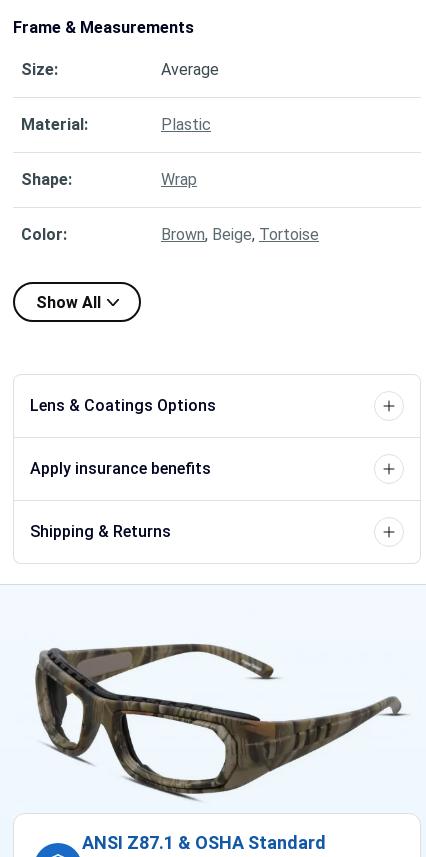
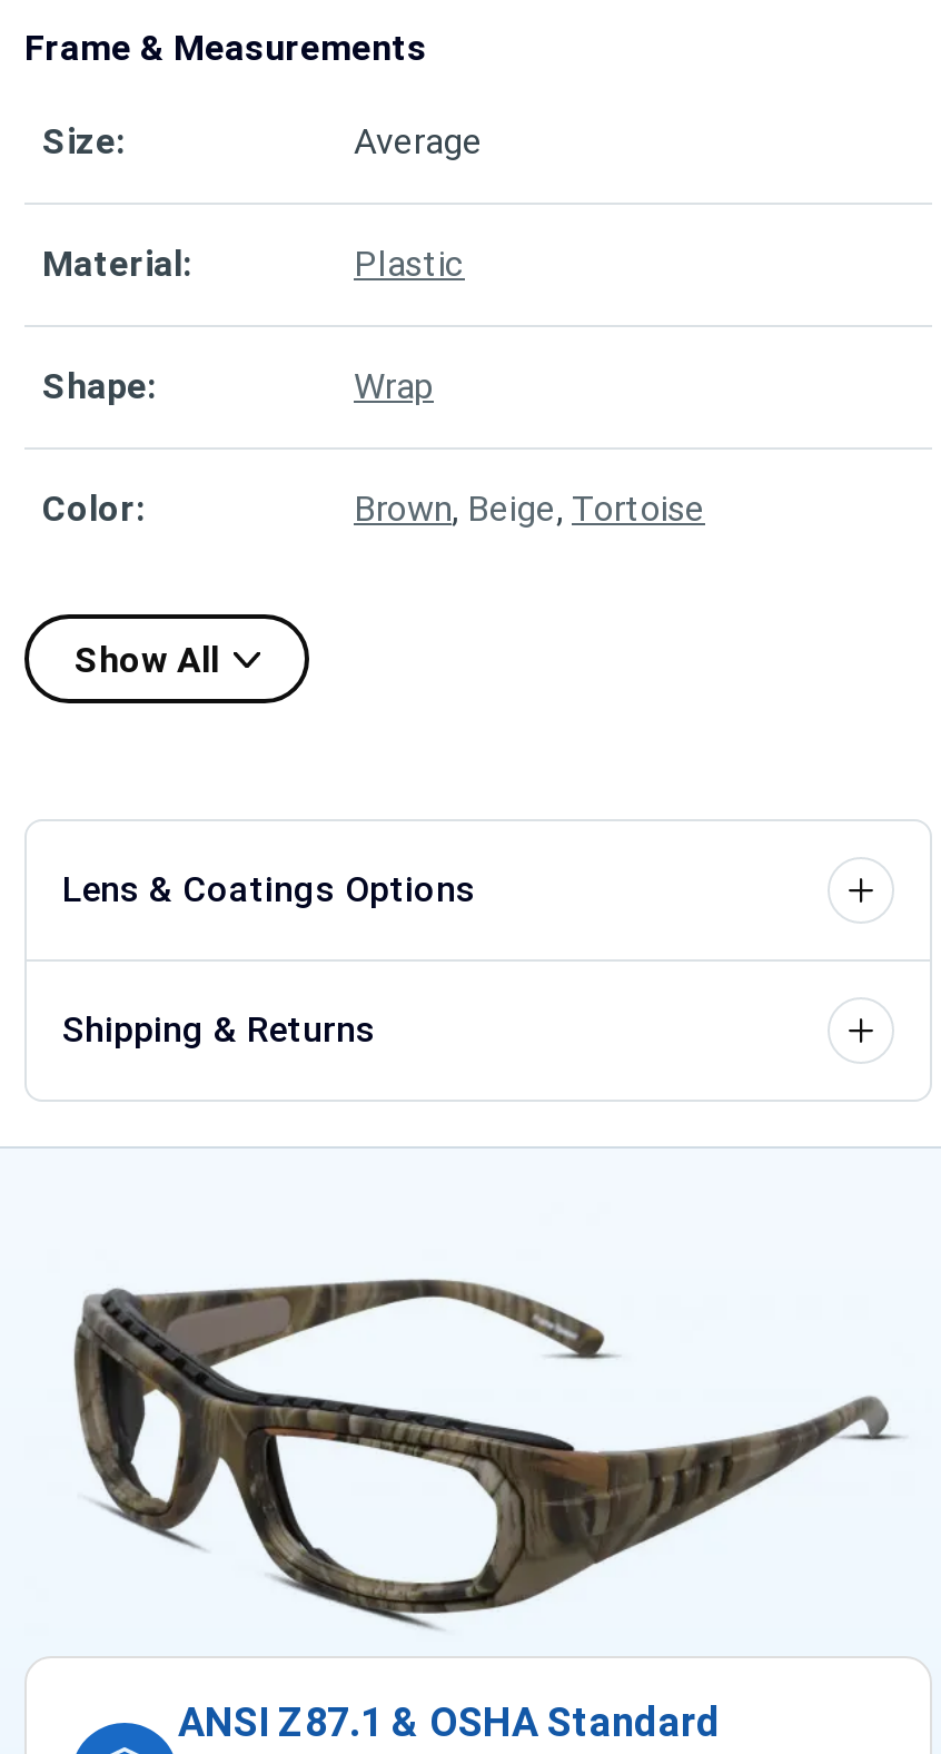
- Apply insurance benefits
